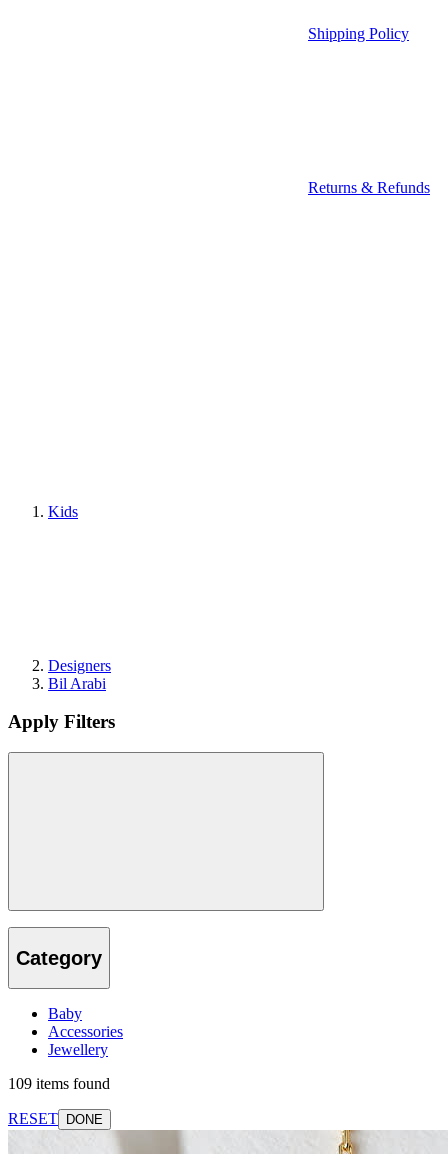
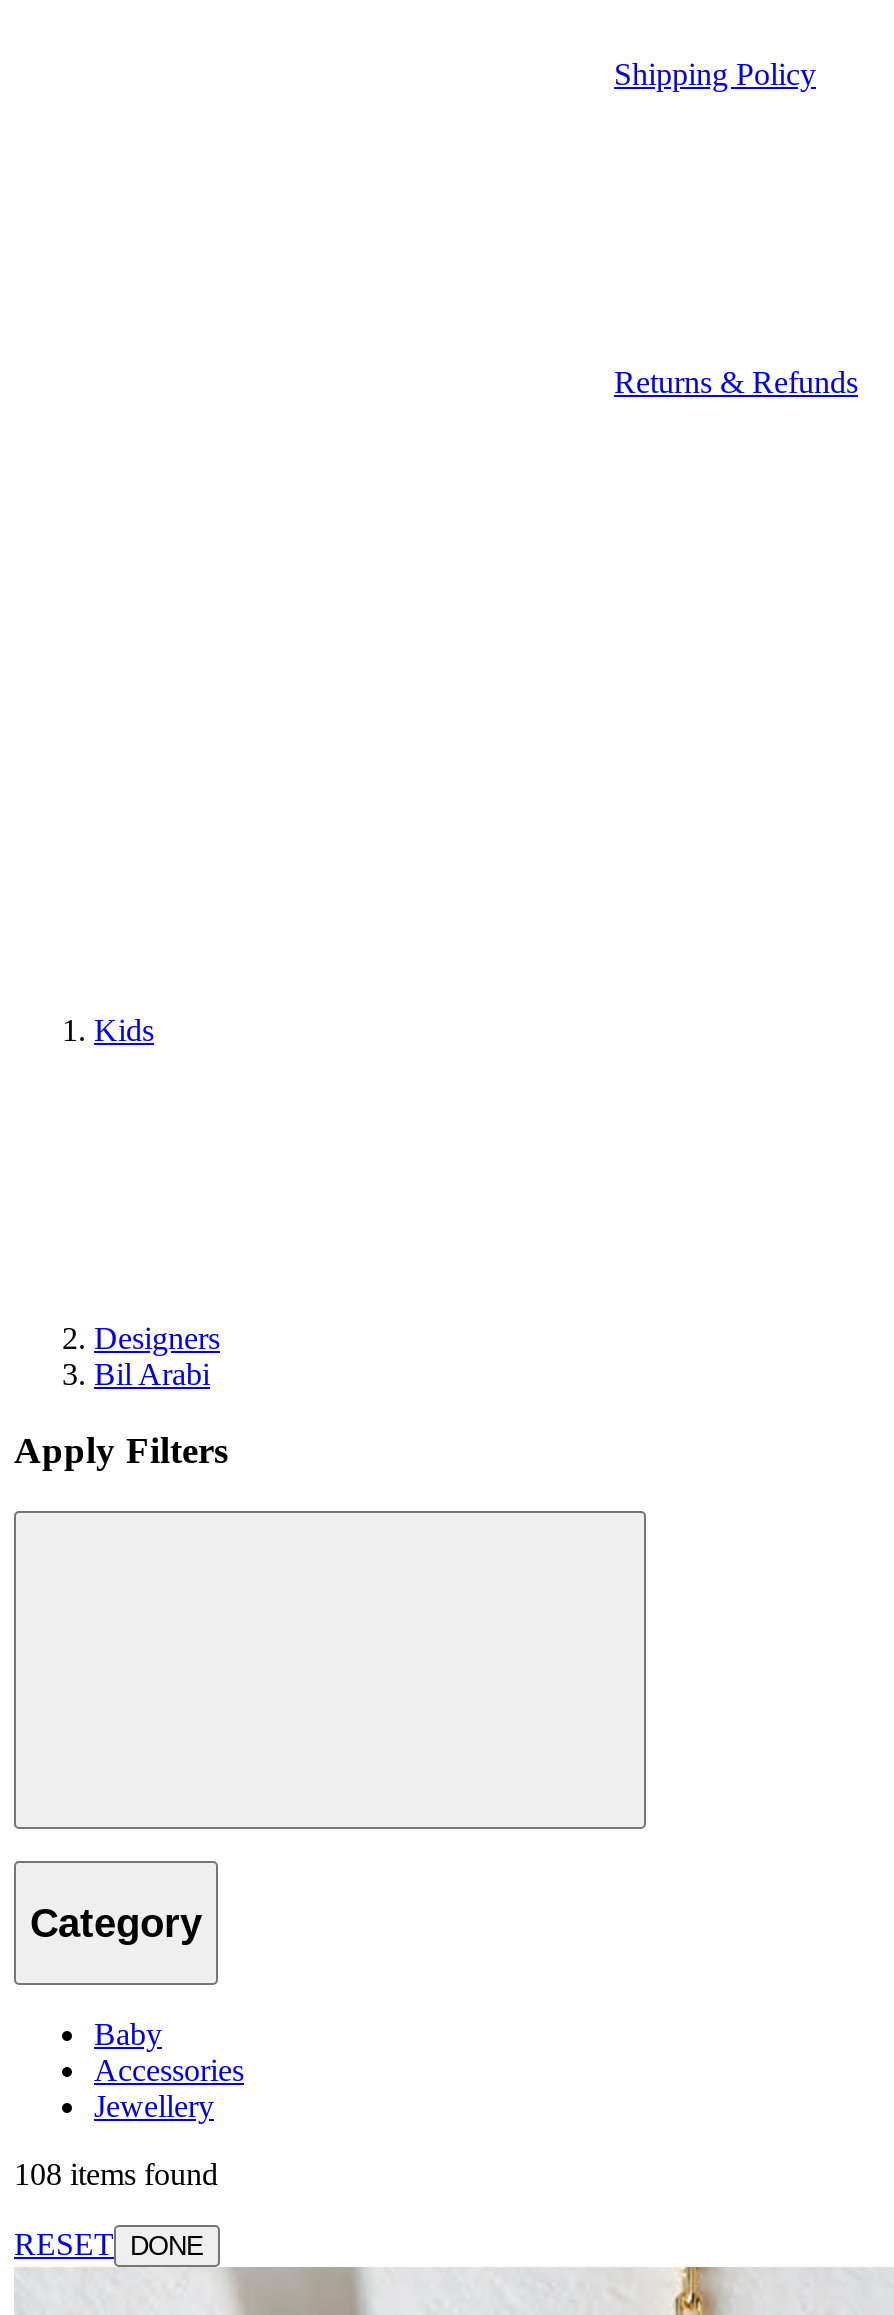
- 109 items found
+ 108 items found
